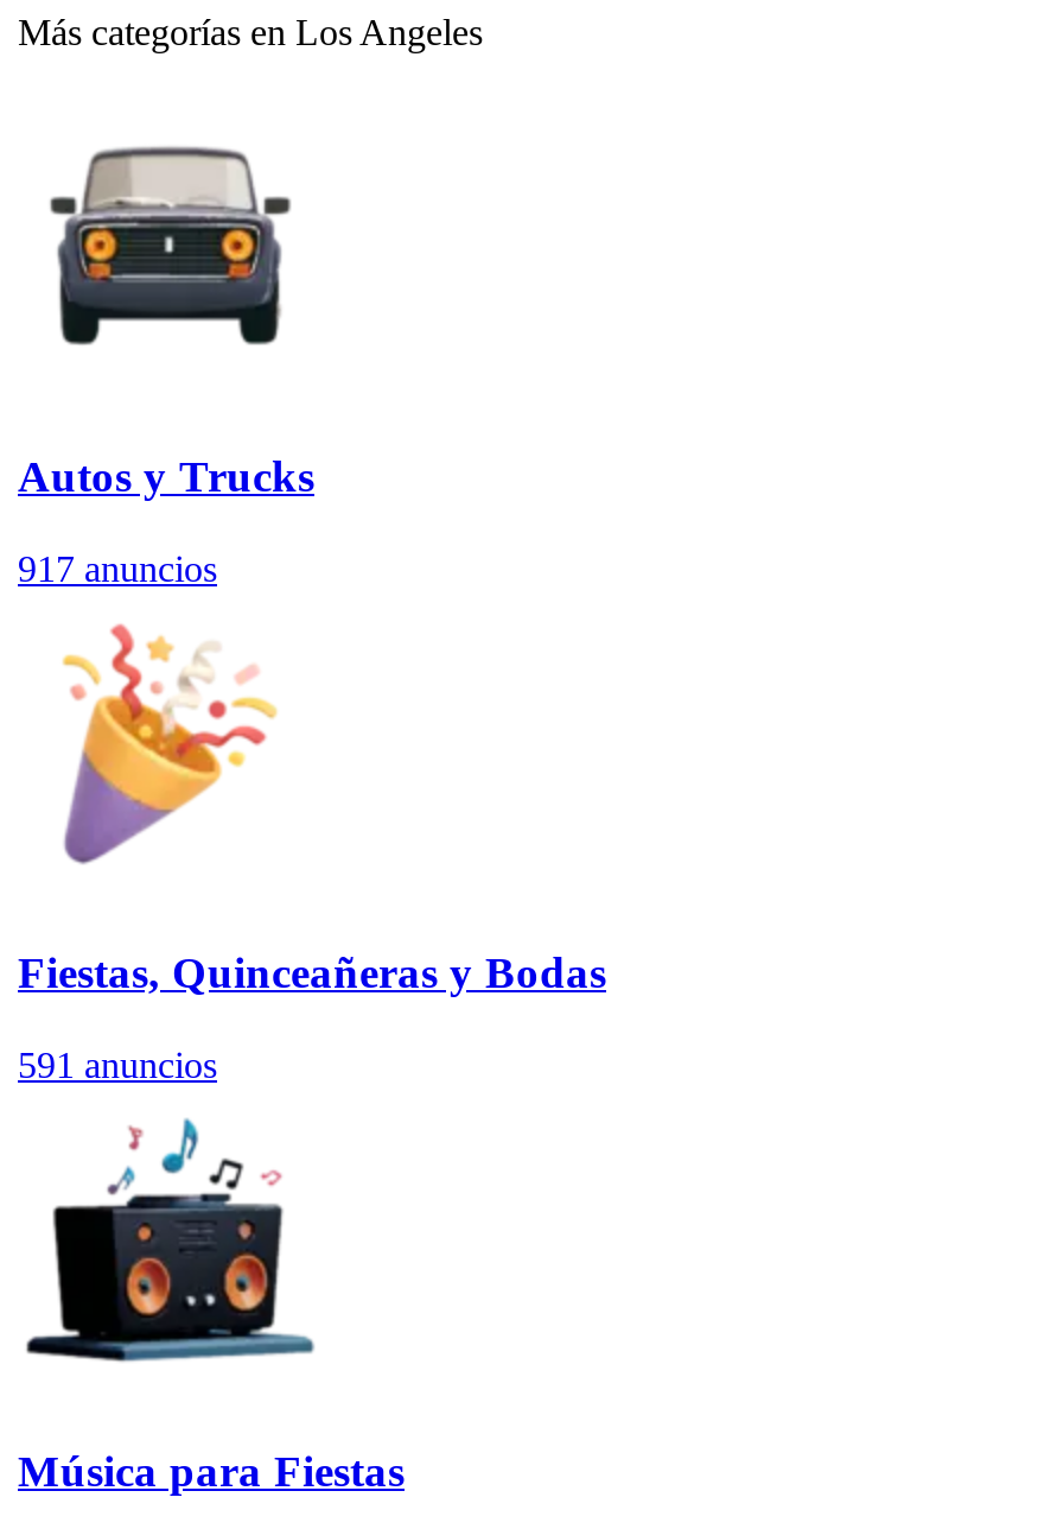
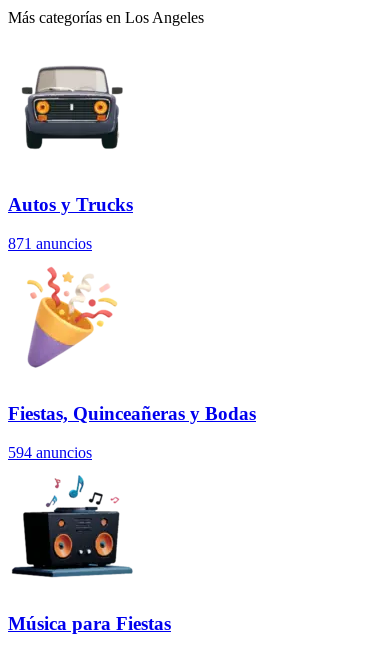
- 917 anuncios
+ 871 anuncios

- 591 anuncios
+ 594 anuncios
